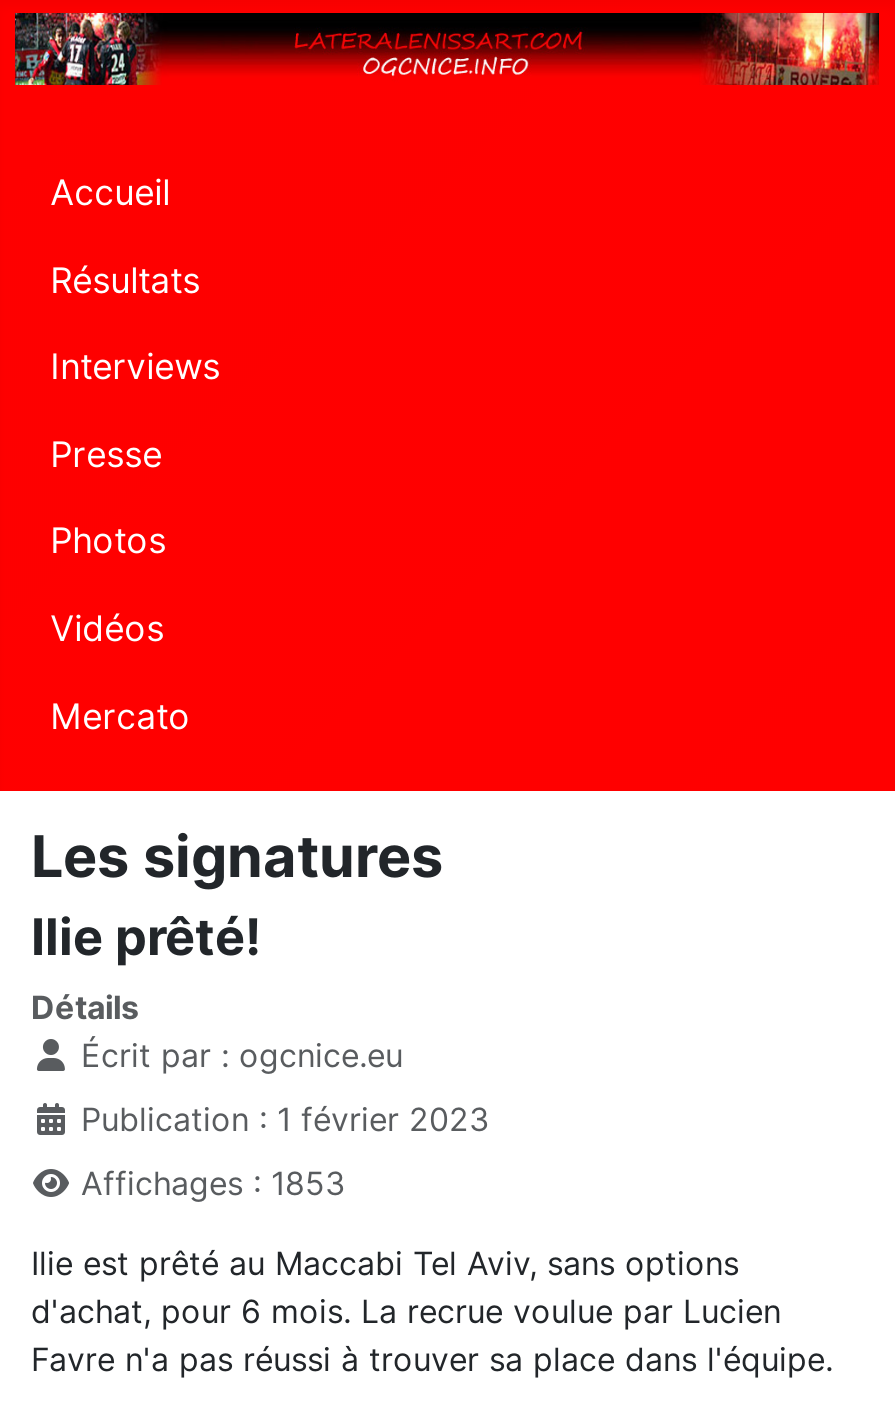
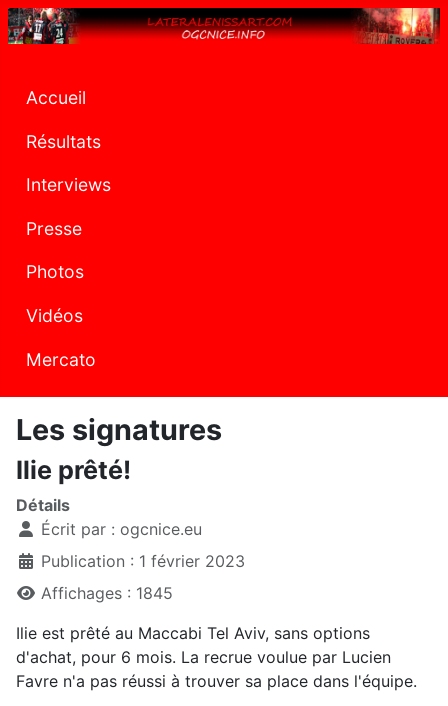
- Affichages : 1853
+ Affichages : 1845
